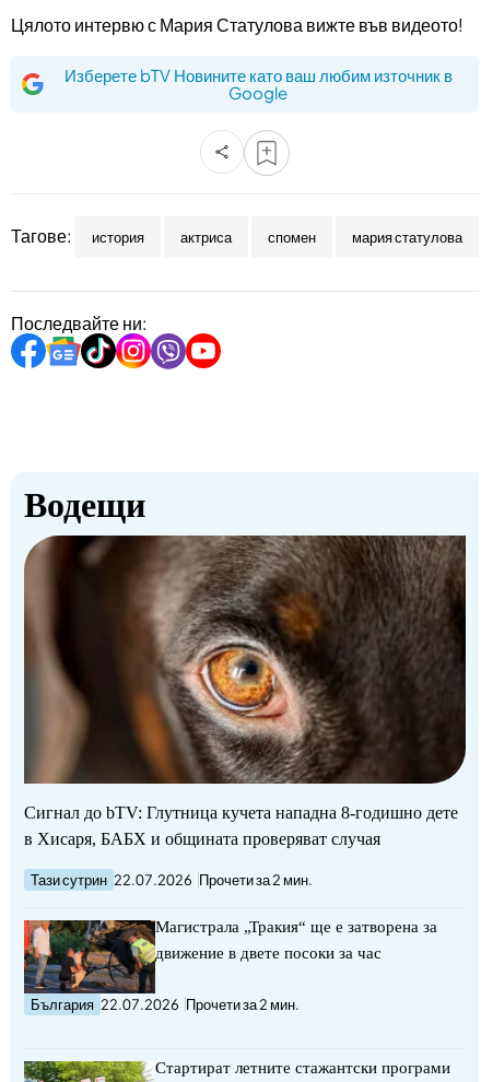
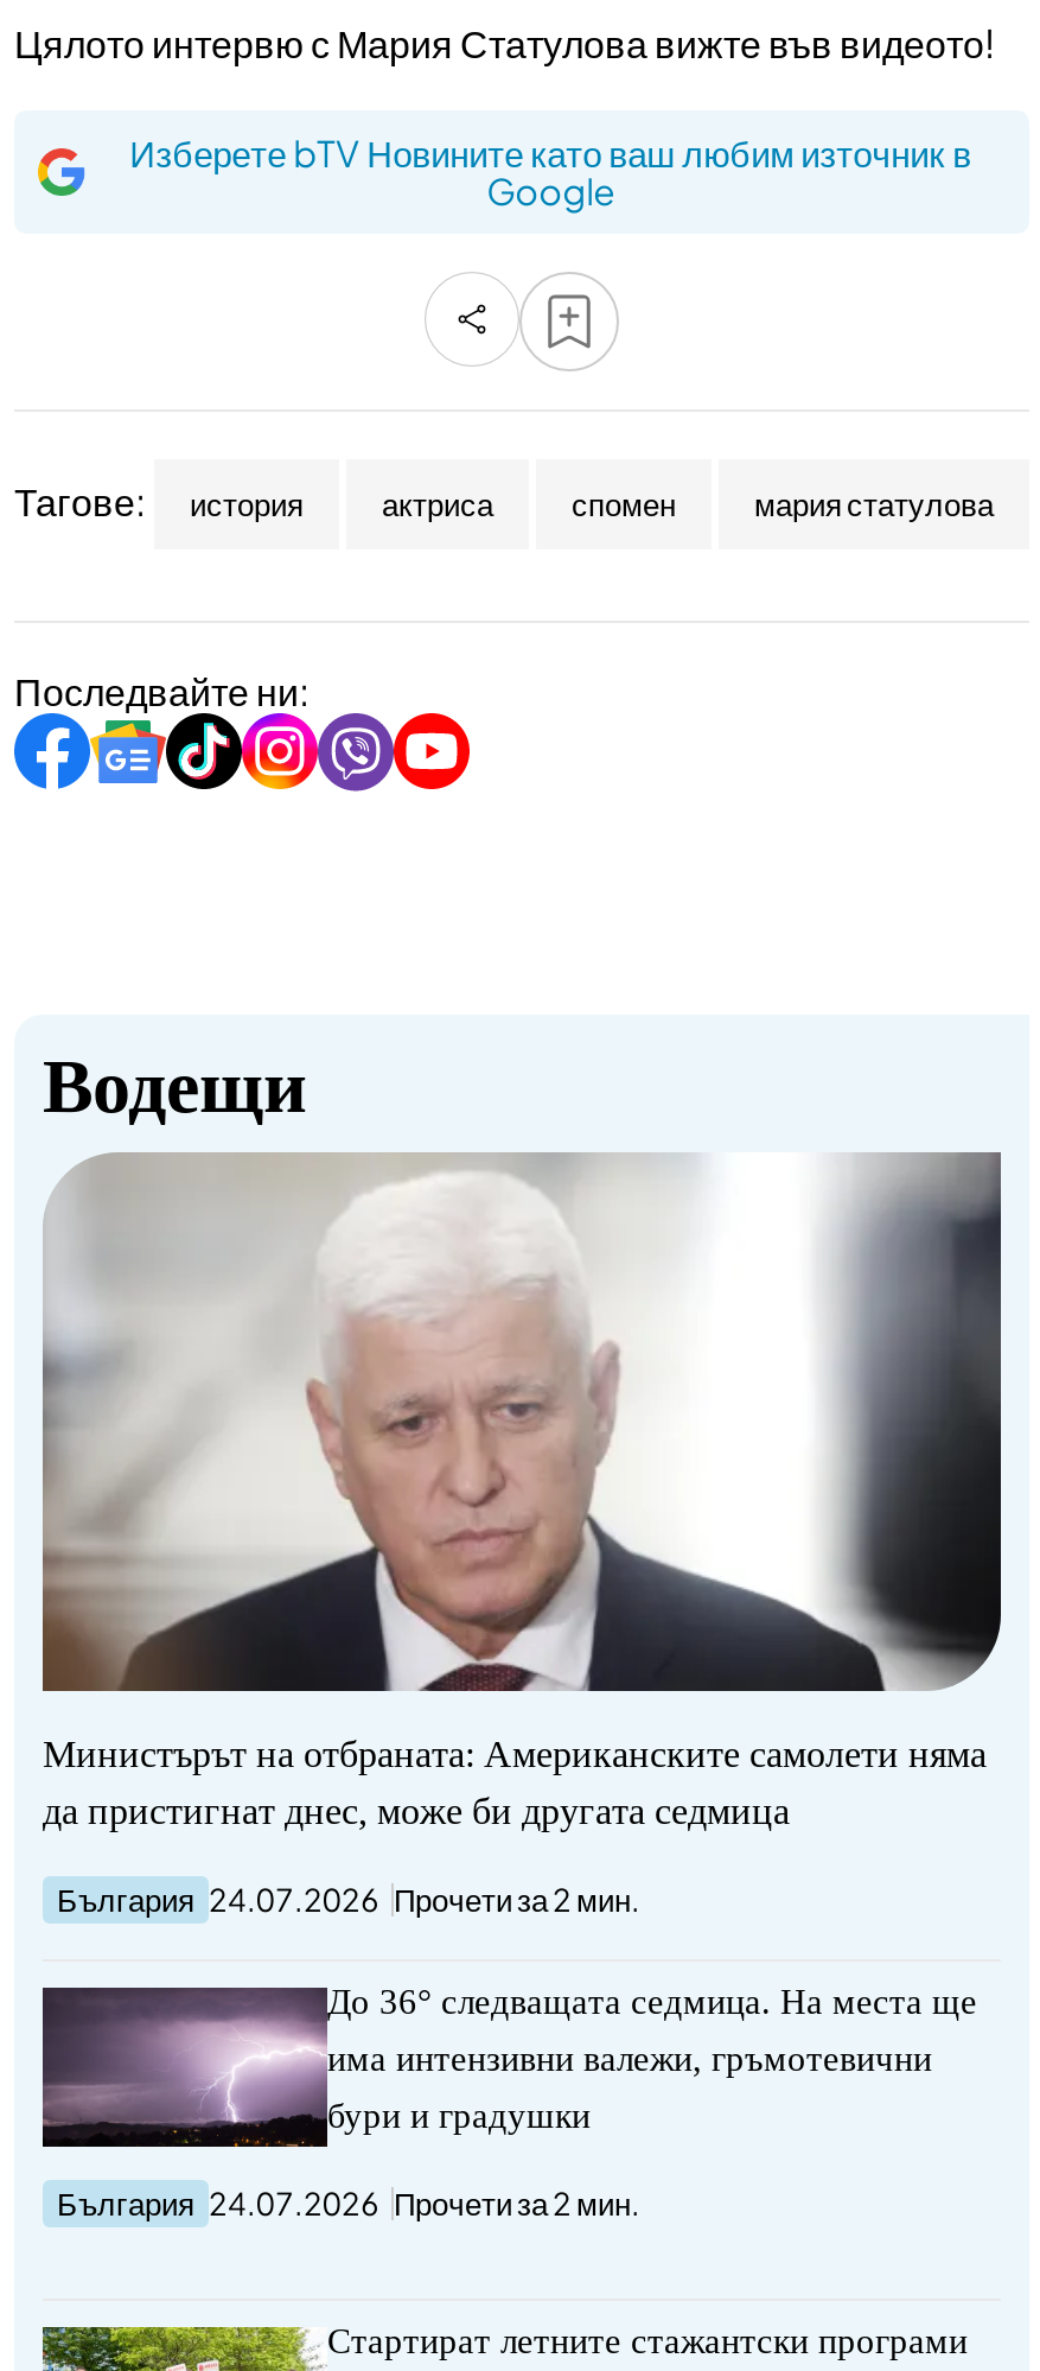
- [image]
- Сигнал до bTV: Глутница кучета нападна 8-годишно дете
- в Хисаря, БАБХ и общината проверяват случая
- Тази сутрин 22.07.2026 Прочети за 2 мин.
- Магистрала „Тракия“ ще е затворена за
- движение в двете посоки за час
- България 22.07.2026 Прочети за 2 мин.
+ [image]
+ Министърът на отбраната: Американските самолети няма
+ да пристигнат днес, може би другата седмица
+ България 24.07.2026 Прочети за 2 мин.
+ До 36° следващата седмица. На места ще
+ има интензивни валежи, гръмотевични
+ бури и градушки
+ България 24.07.2026 Прочети за 2 мин.

- [image]
+ [image]
